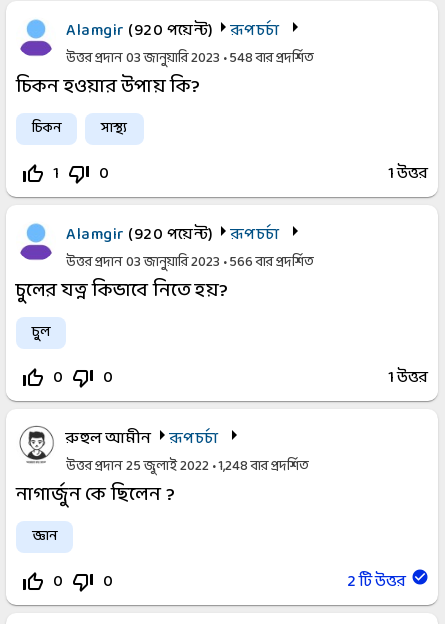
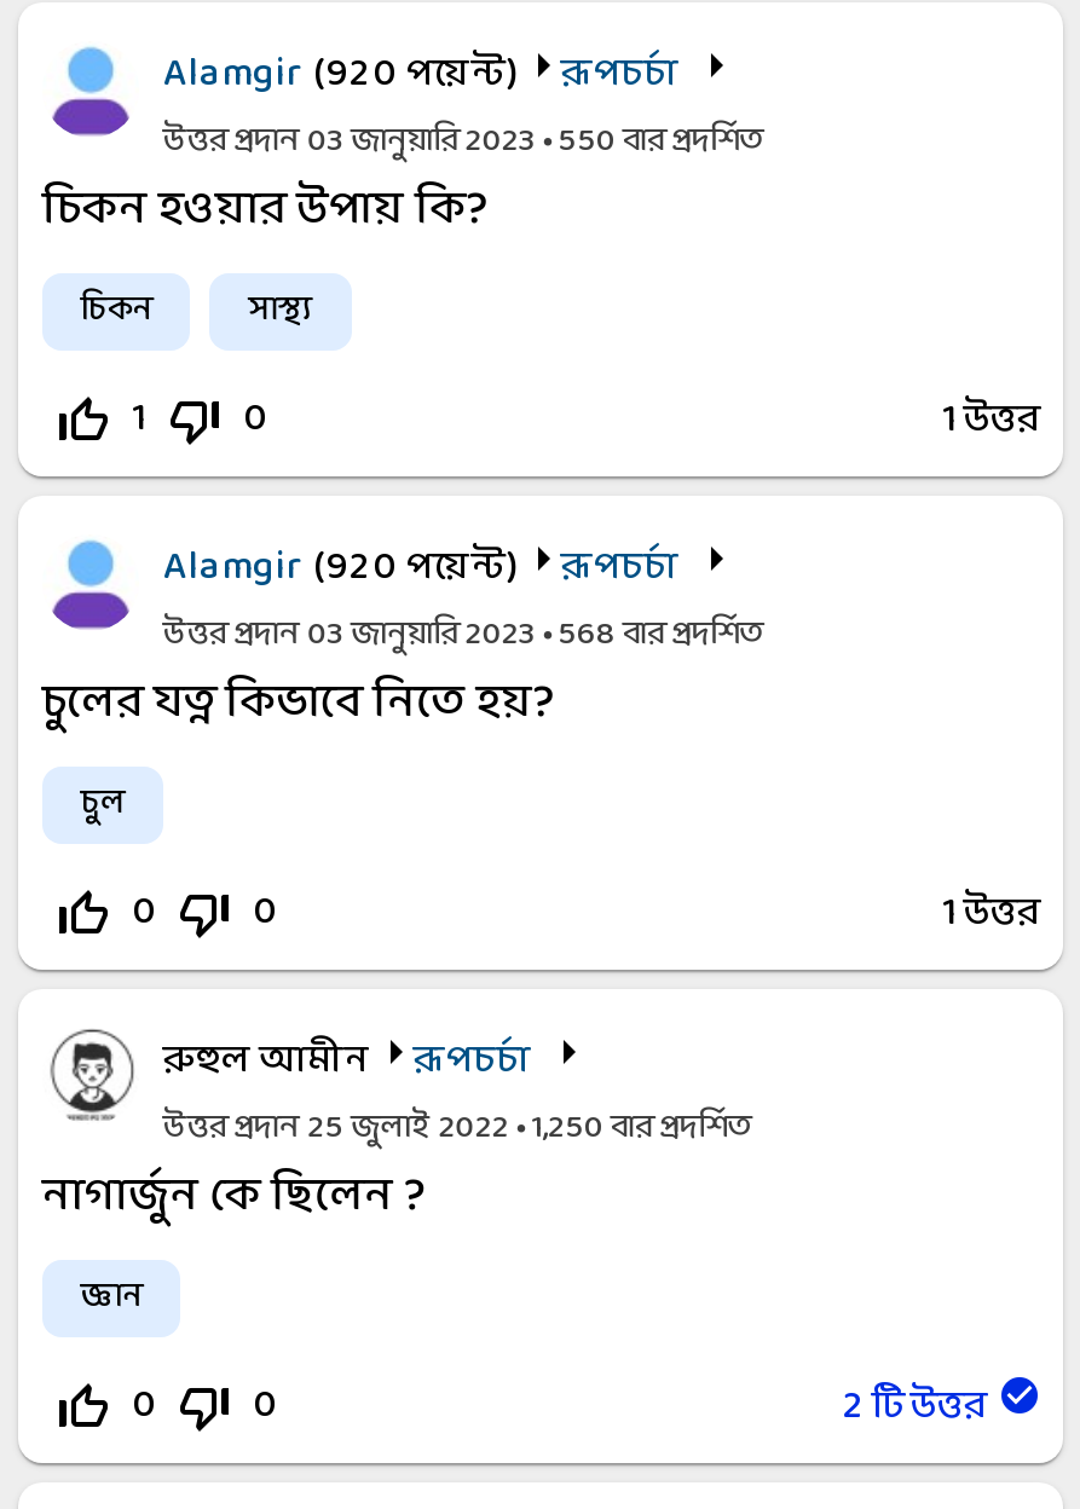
- উত্তর প্রদান 03 জানুয়ারি 2023 548বার প্রদর্শিত
+ উত্তর প্রদান 03 জানুয়ারি 2023 550বার প্রদর্শিত

- উত্তর প্রদান 03 জানুয়ারি 2023 566বার প্রদর্শিত
+ উত্তর প্রদান 03 জানুয়ারি 2023 568বার প্রদর্শিত

- উত্তর প্রদান 25 জুলাই 2022 1,248বার প্রদর্শিত
+ উত্তর প্রদান 25 জুলাই 2022 1,250বার প্রদর্শিত
